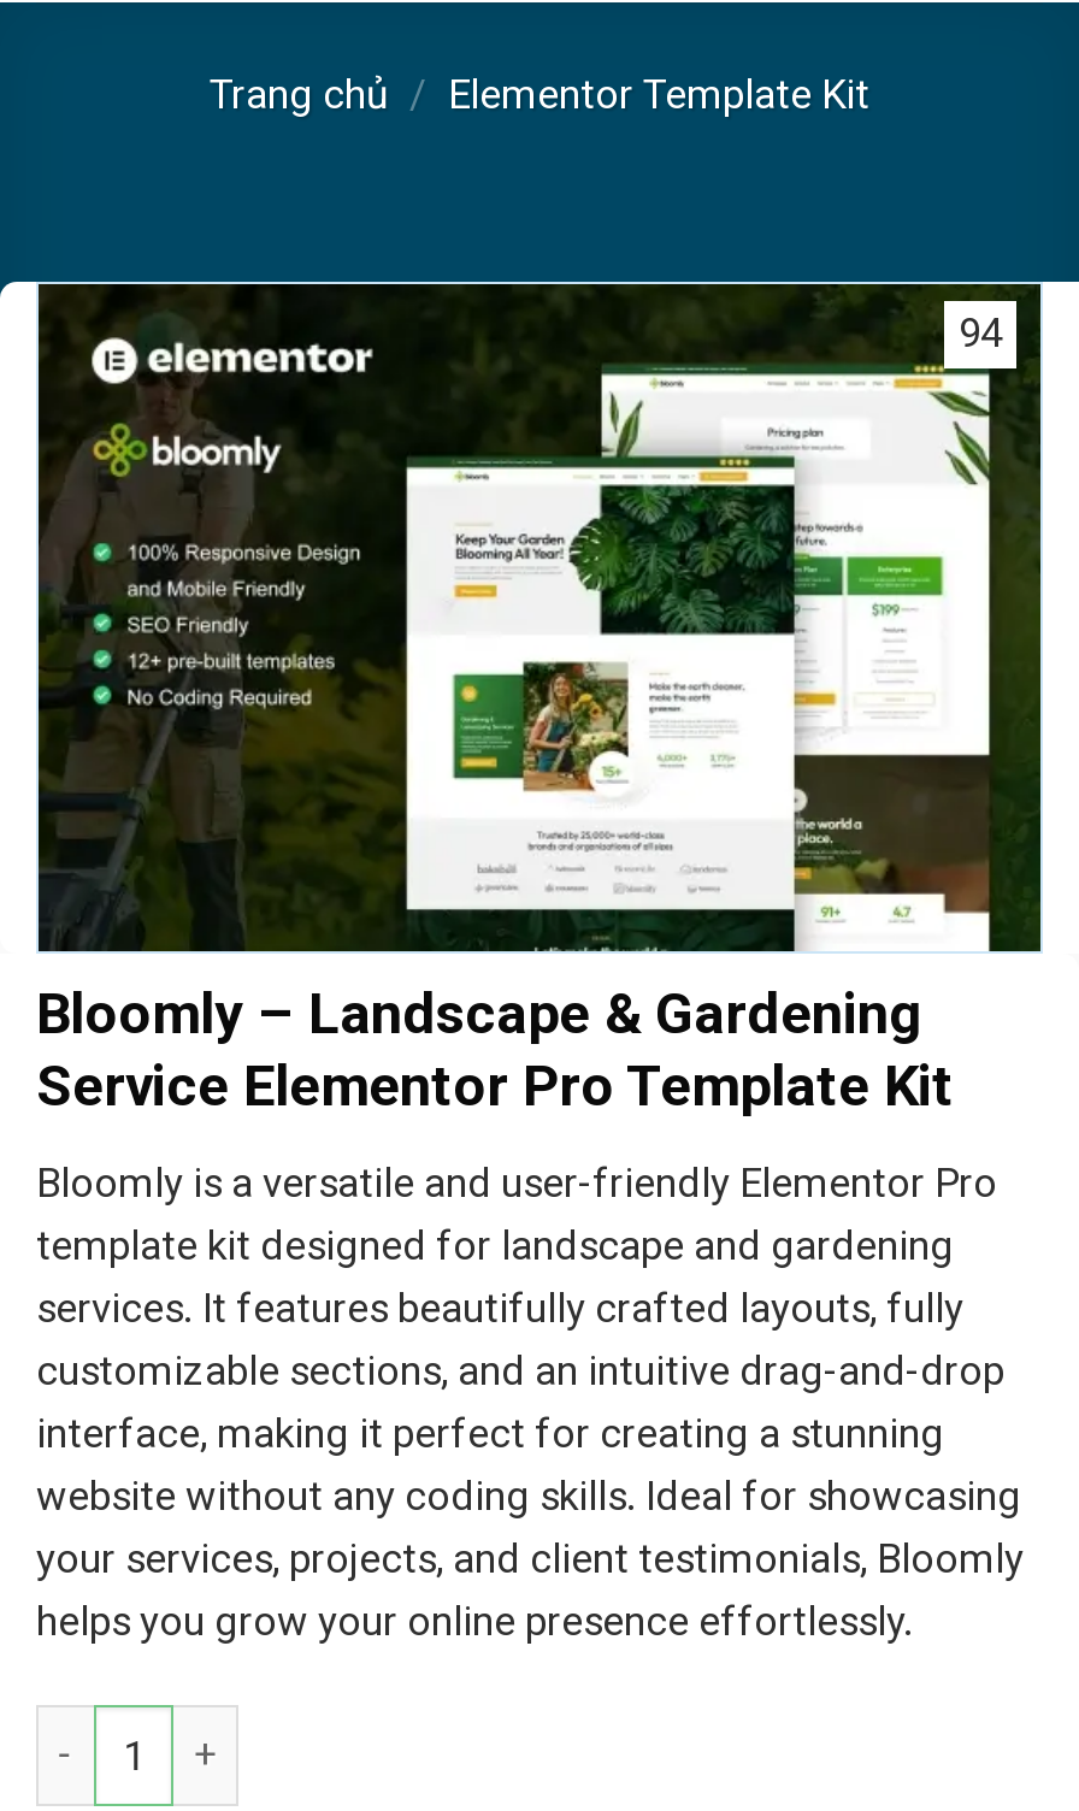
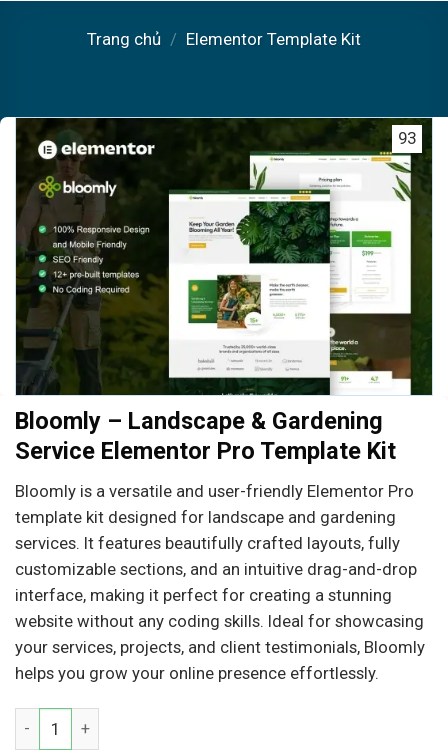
- 94
+ 93
